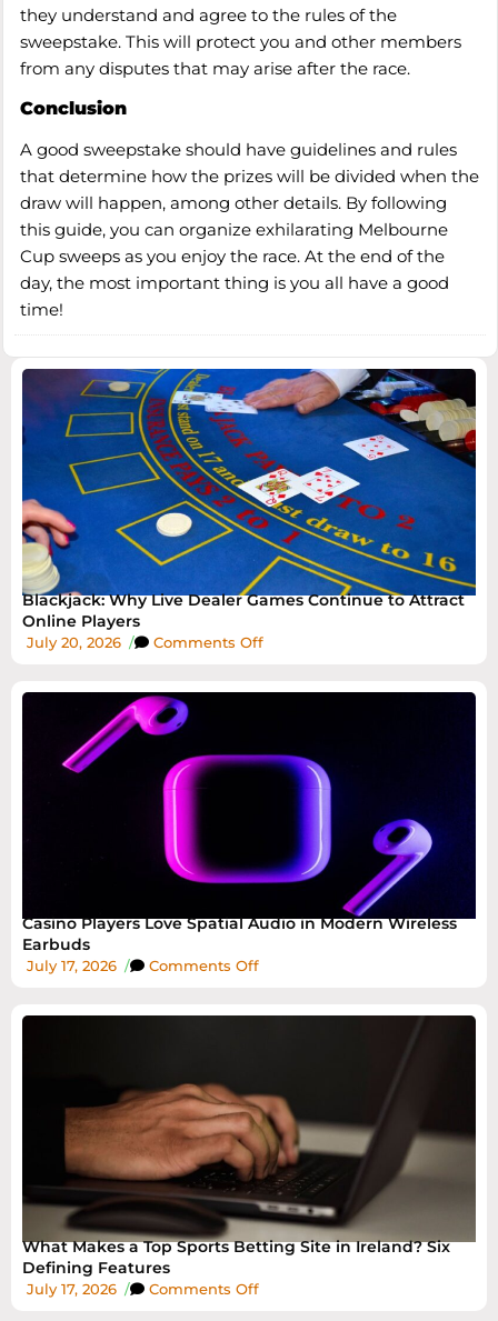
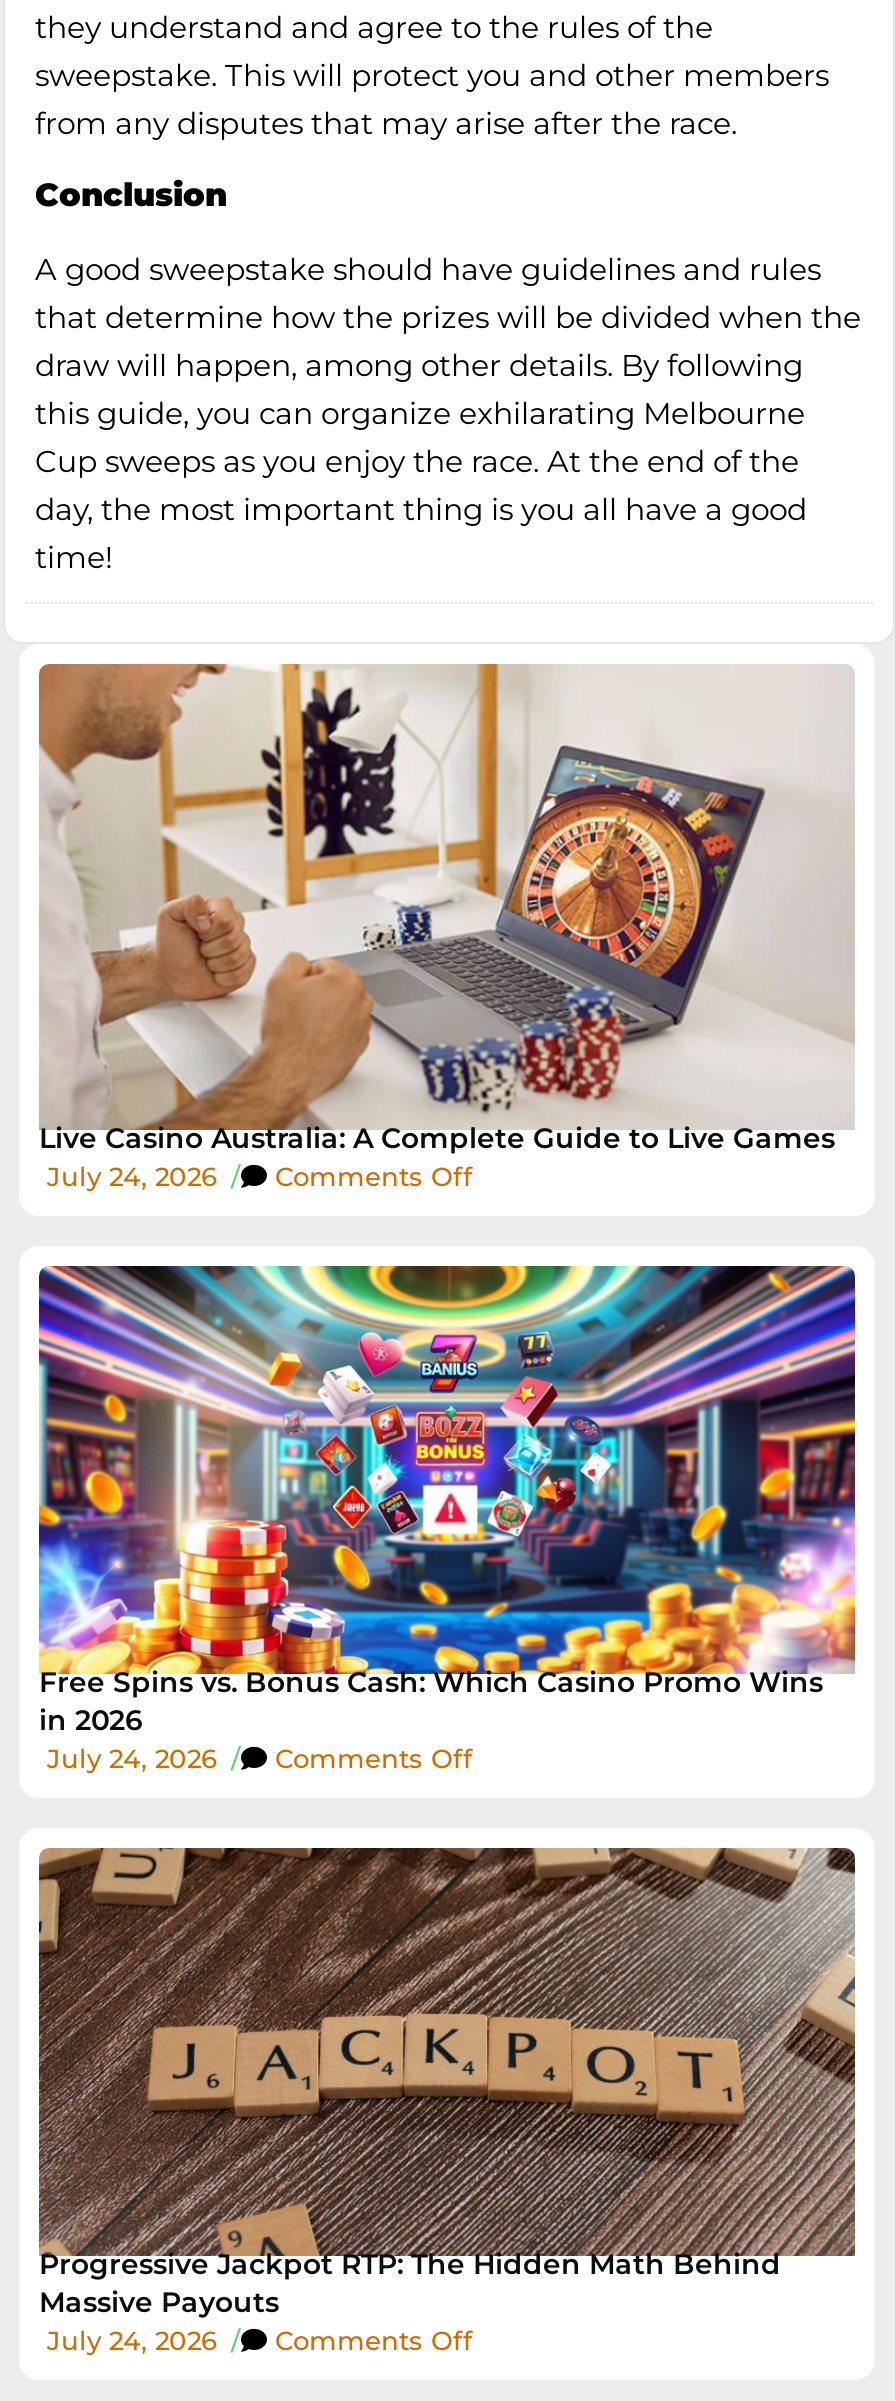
- [image]
- Blackjack: Why Live Dealer Games Continue to Attract
- Online Players
- July 20, 2026 /
+ [image]
+ Live Casino Australia: A Complete Guide to Live Games
+ July 24, 2026 /

- [image]
- Casino Players Love Spatial Audio in Modern Wireless
- Earbuds
- July 17, 2026 /
+ [image]
+ Free Spins vs. Bonus Cash: Which Casino Promo Wins
+ in 2026
+ July 24, 2026 /

- [image]
- What Makes a Top Sports Betting Site in Ireland? Six
- Defining Features
- July 17, 2026 /
+ [image]
+ Progressive Jackpot RTP: The Hidden Math Behind
+ Massive Payouts
+ July 24, 2026 /
